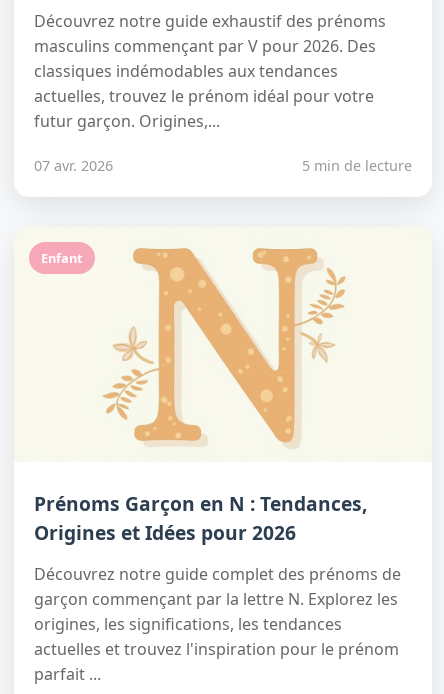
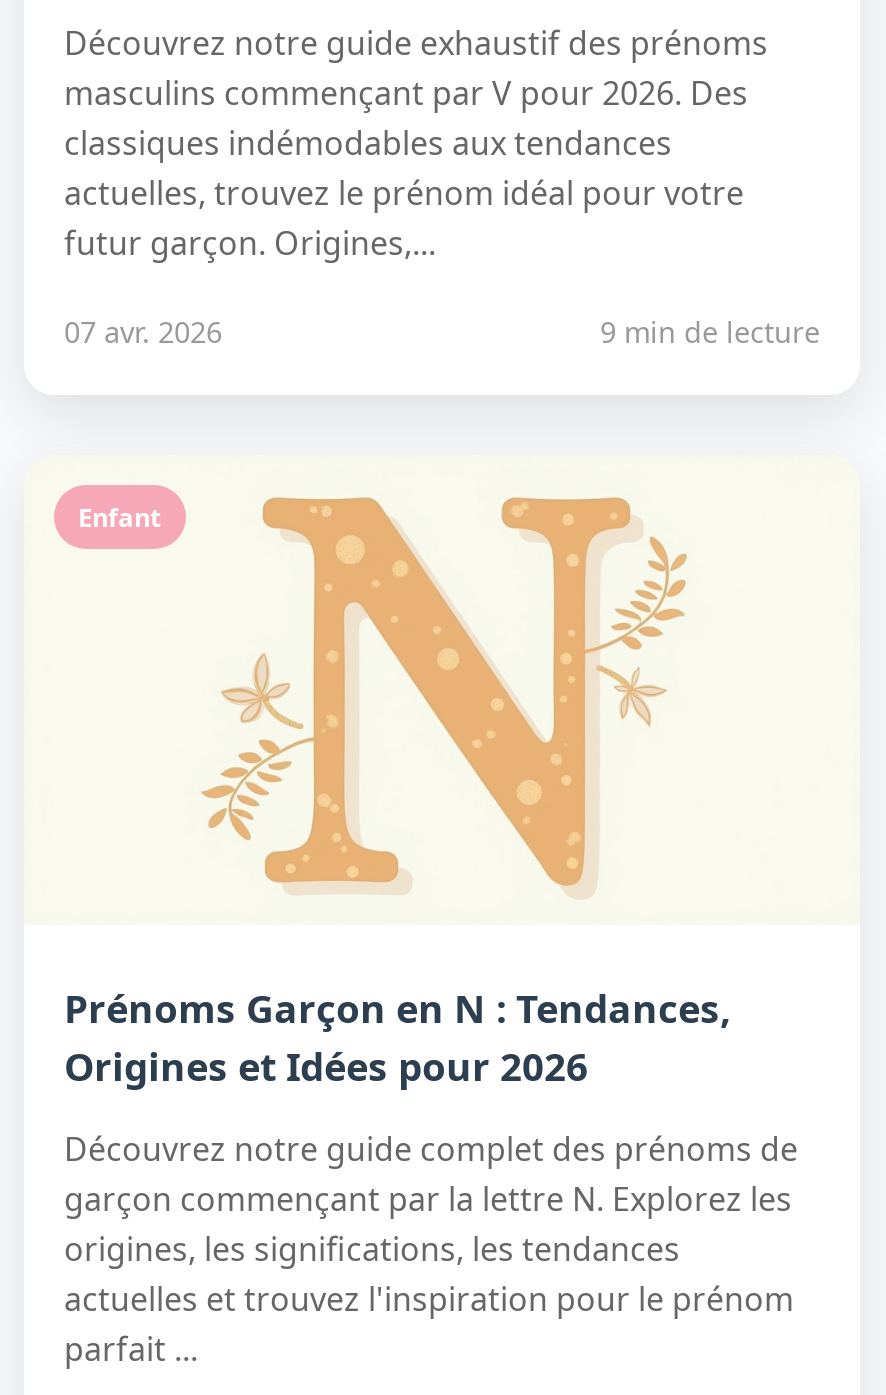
- 5 min de lecture
+ 9 min de lecture
